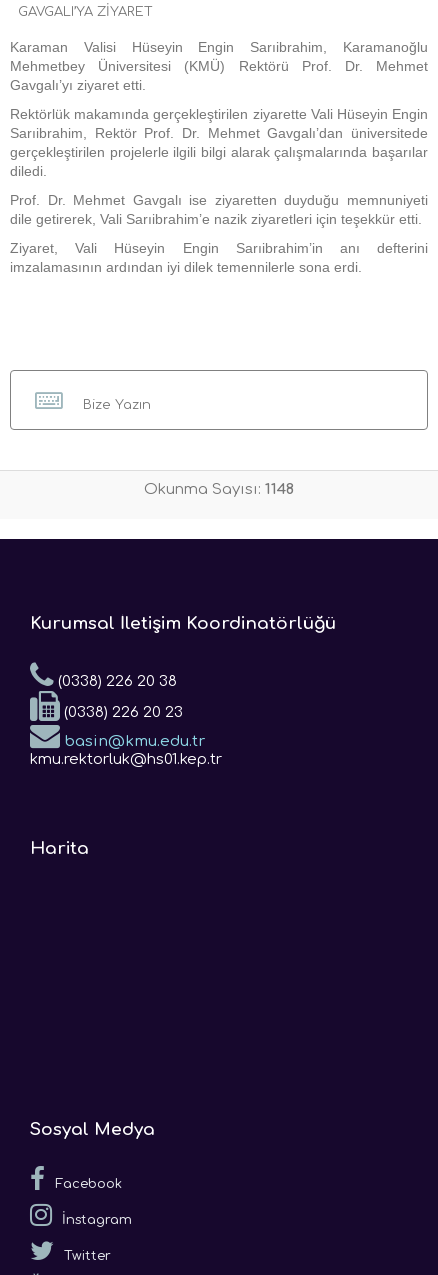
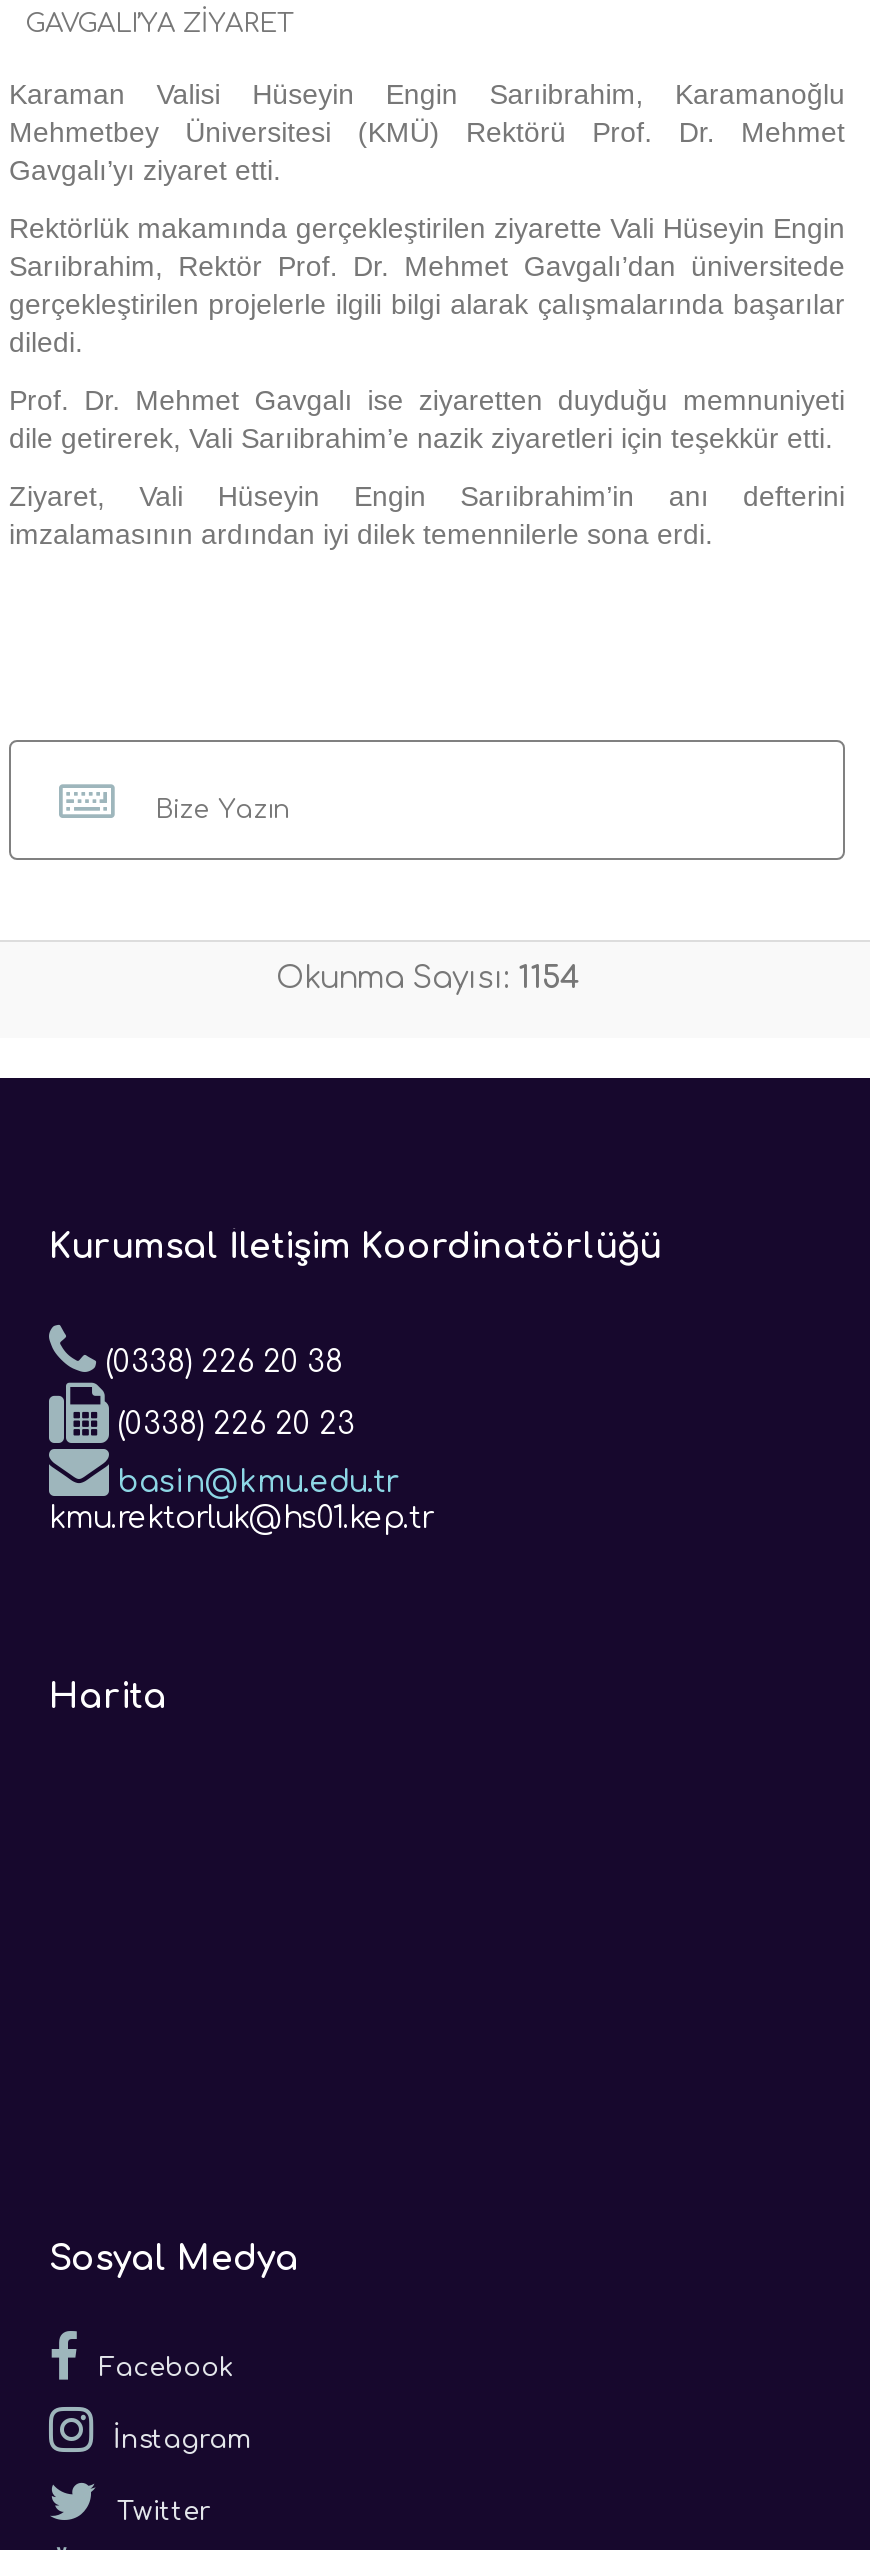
- Okunma Sayısı: 1148
+ Okunma Sayısı: 1154
